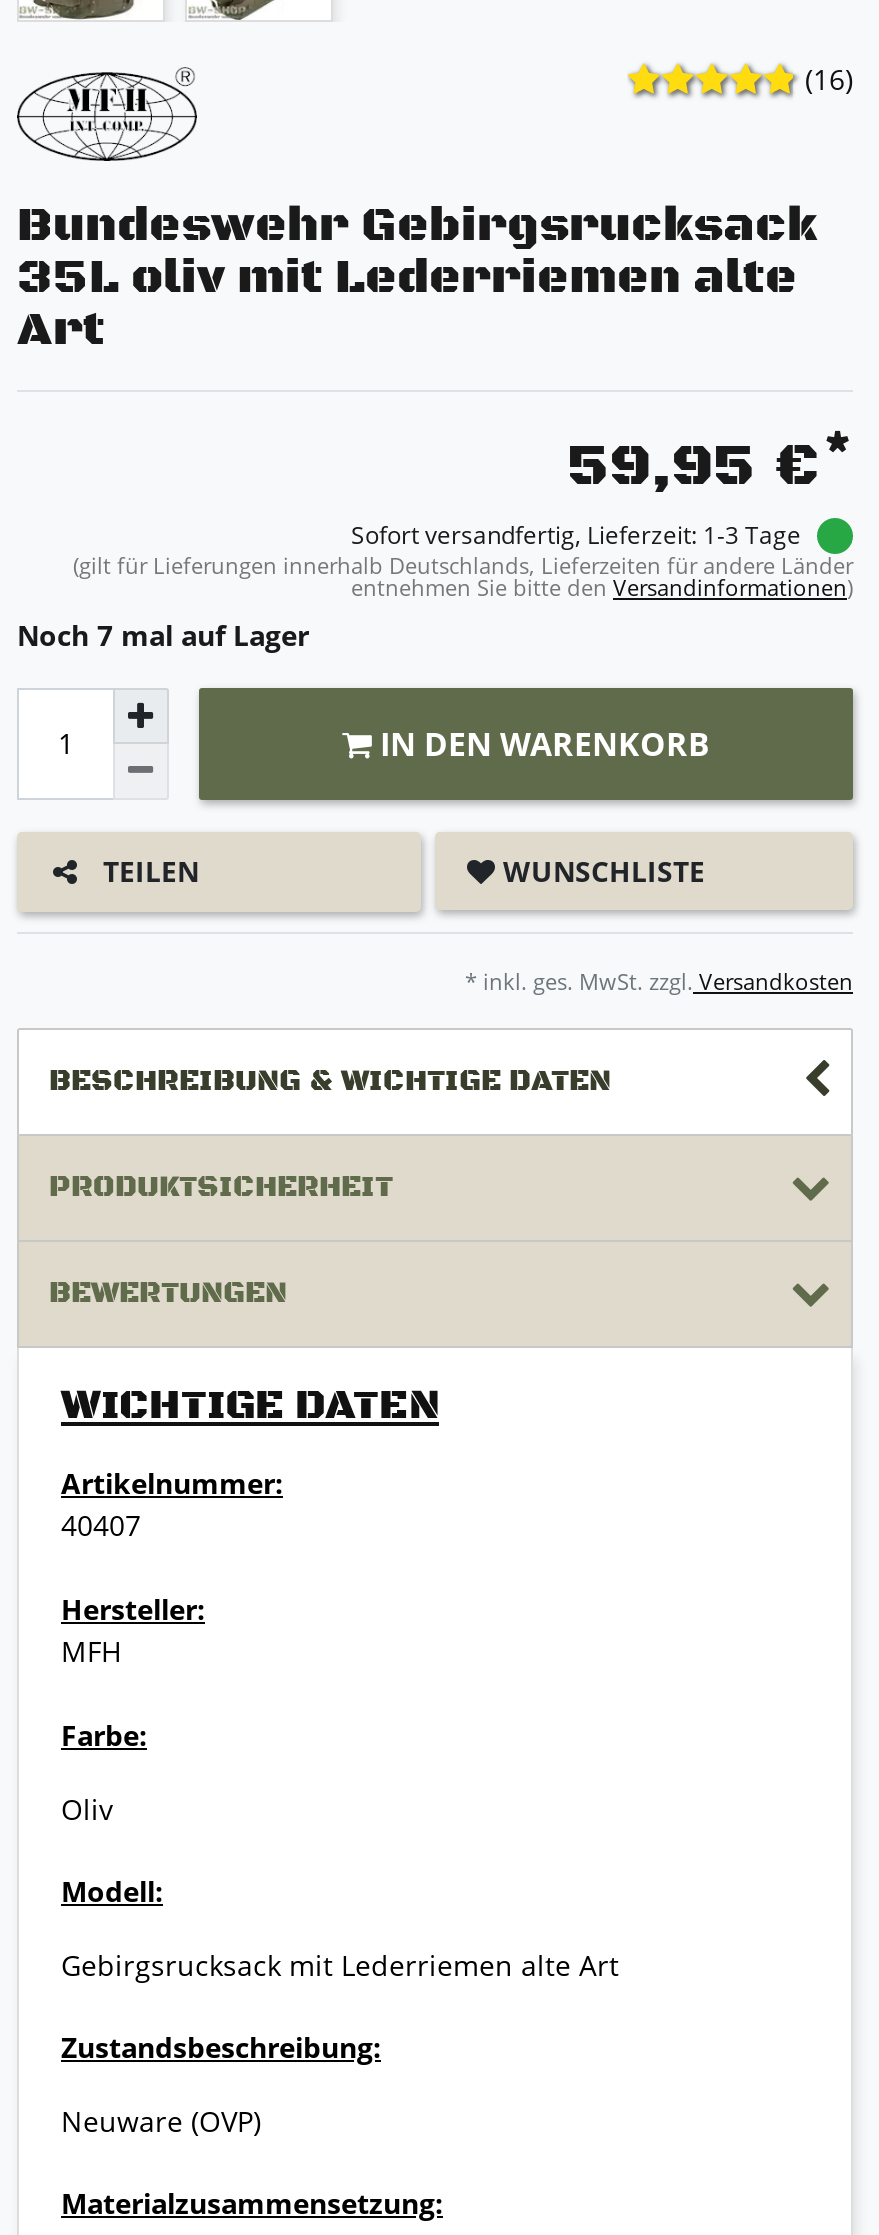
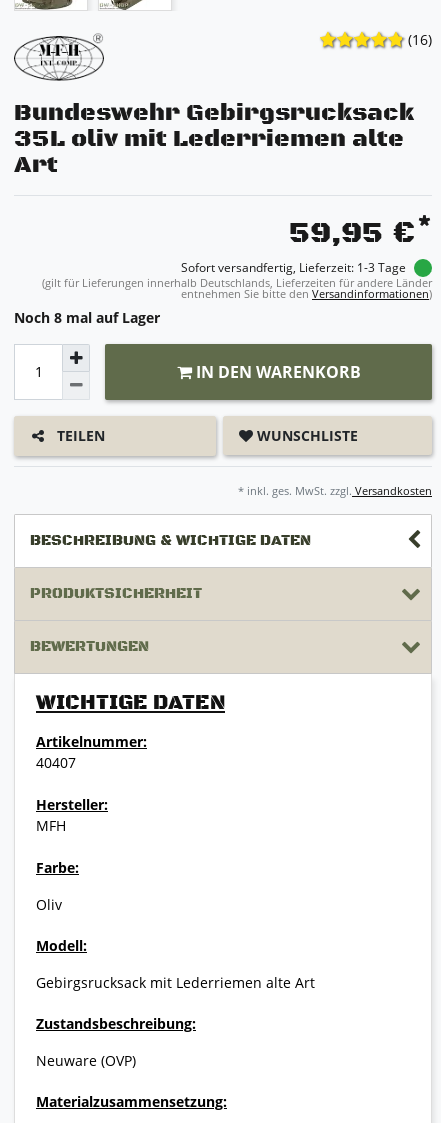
- Noch 7 mal auf Lager
+ Noch 8 mal auf Lager
